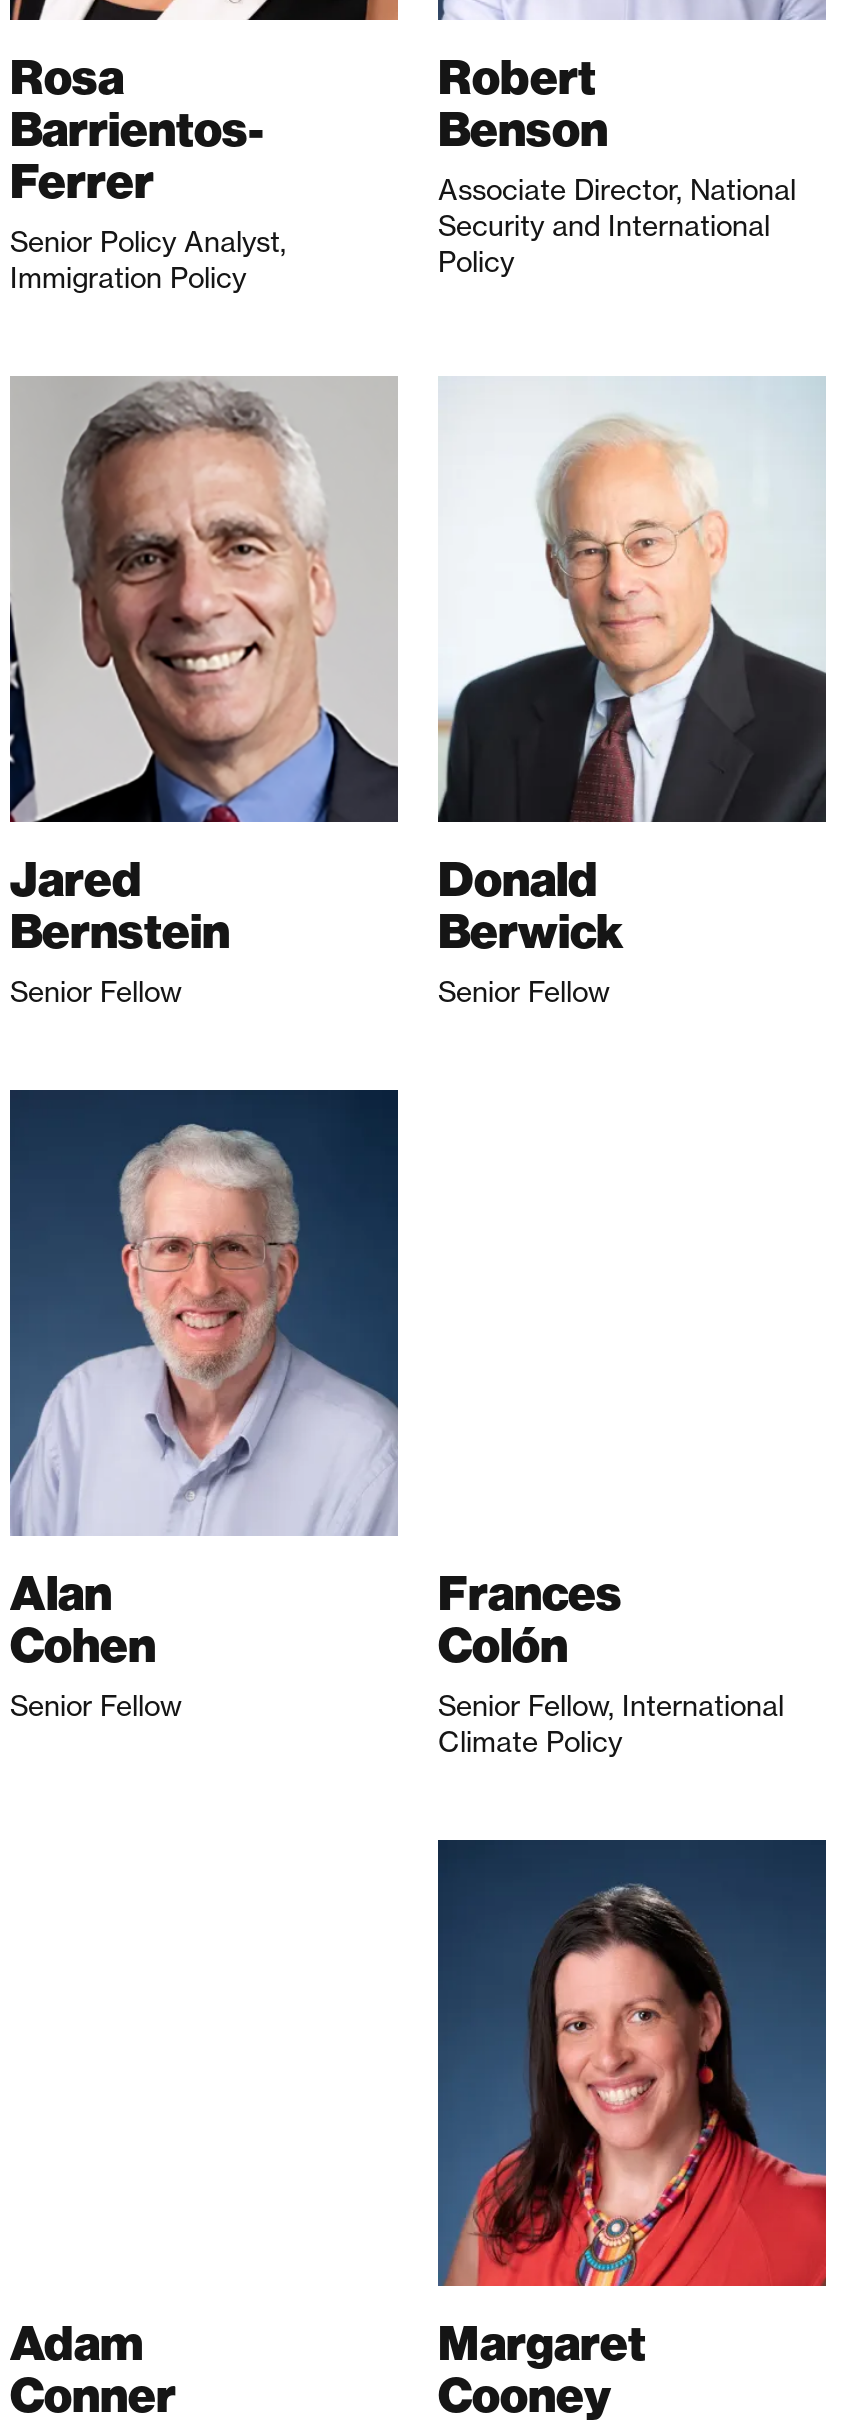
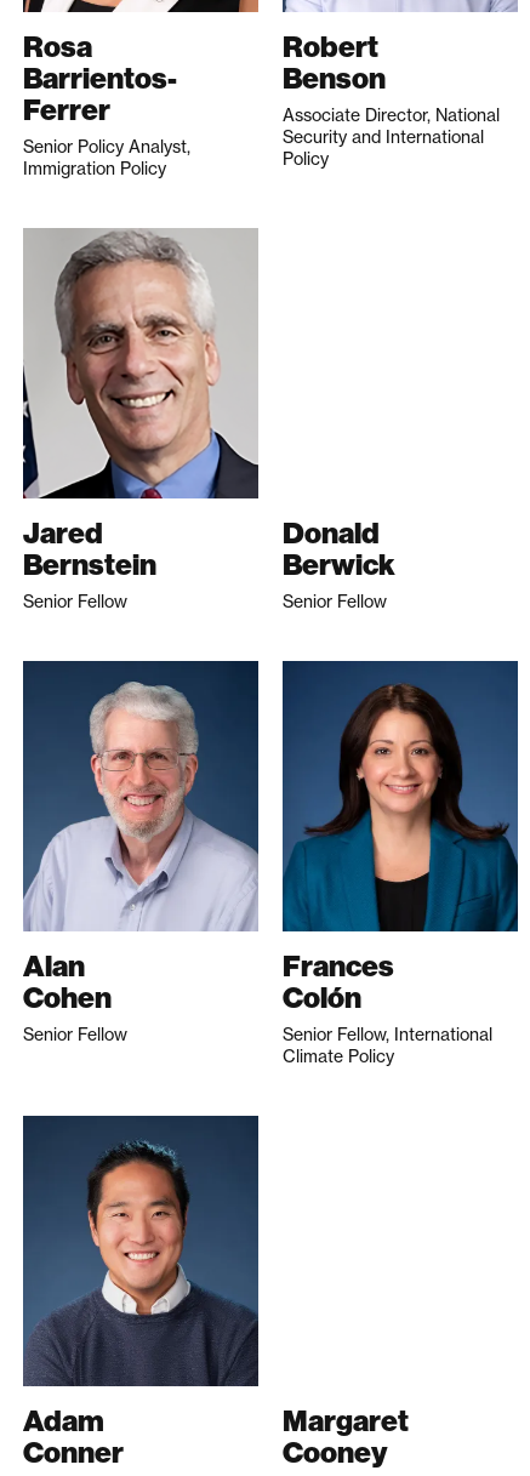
- [image]

+ [image]

+ [image]

- [image]
